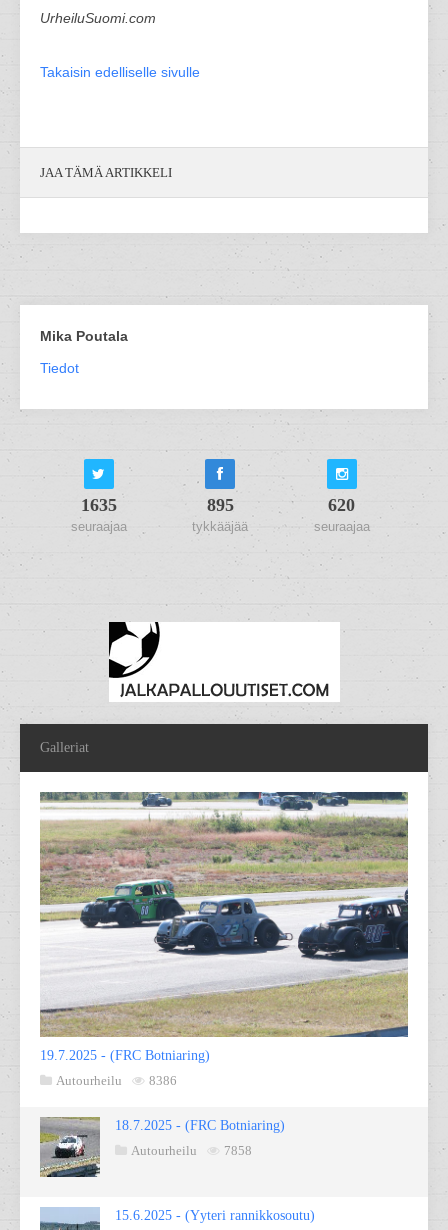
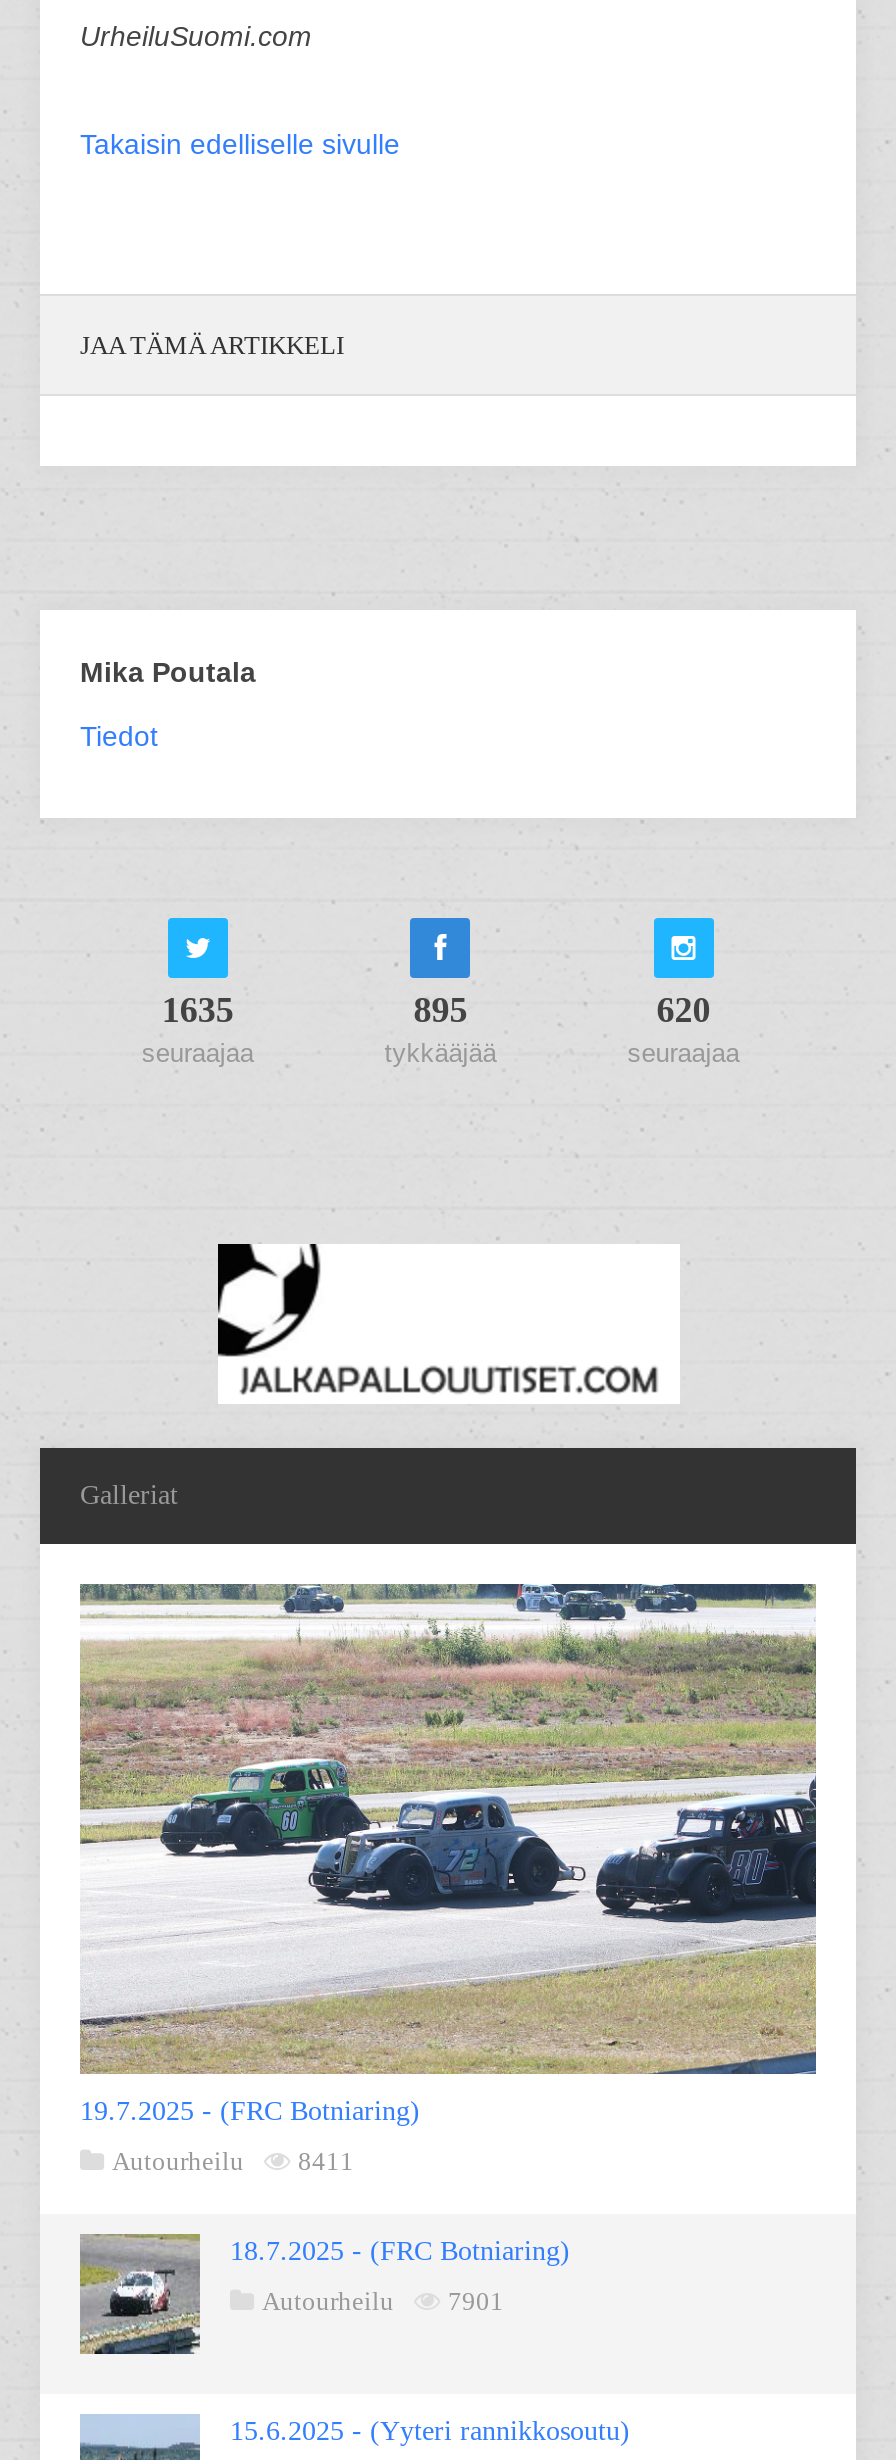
- Autourheilu 8386
+ Autourheilu 8411

- Autourheilu 7858
+ Autourheilu 7901
